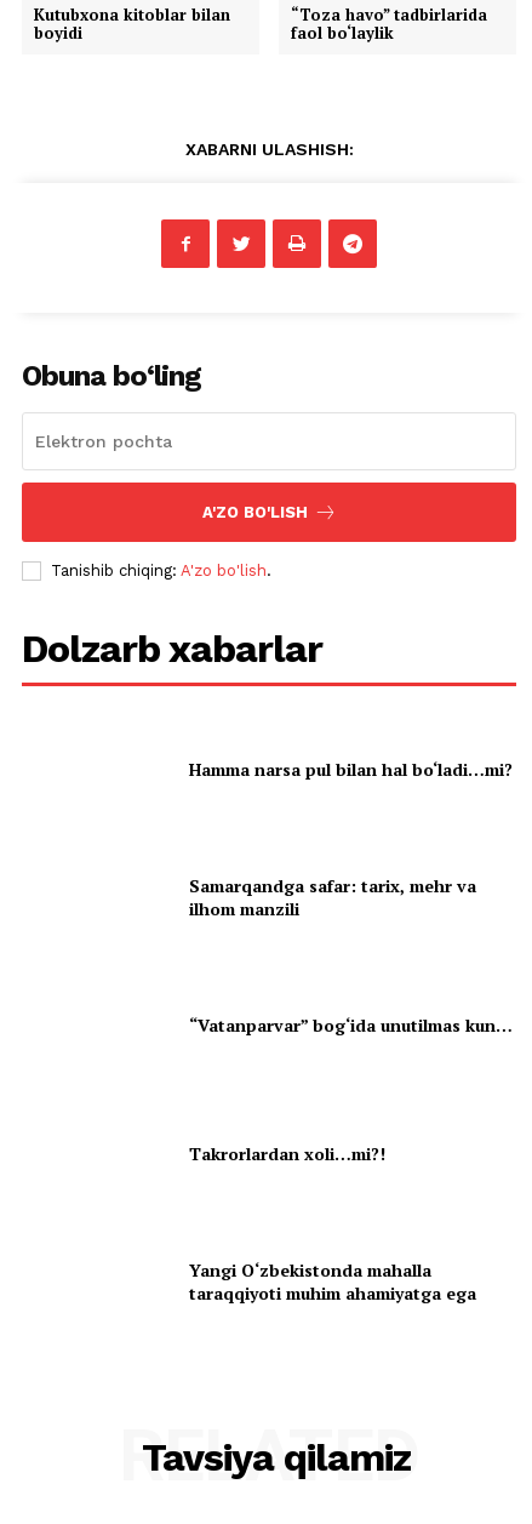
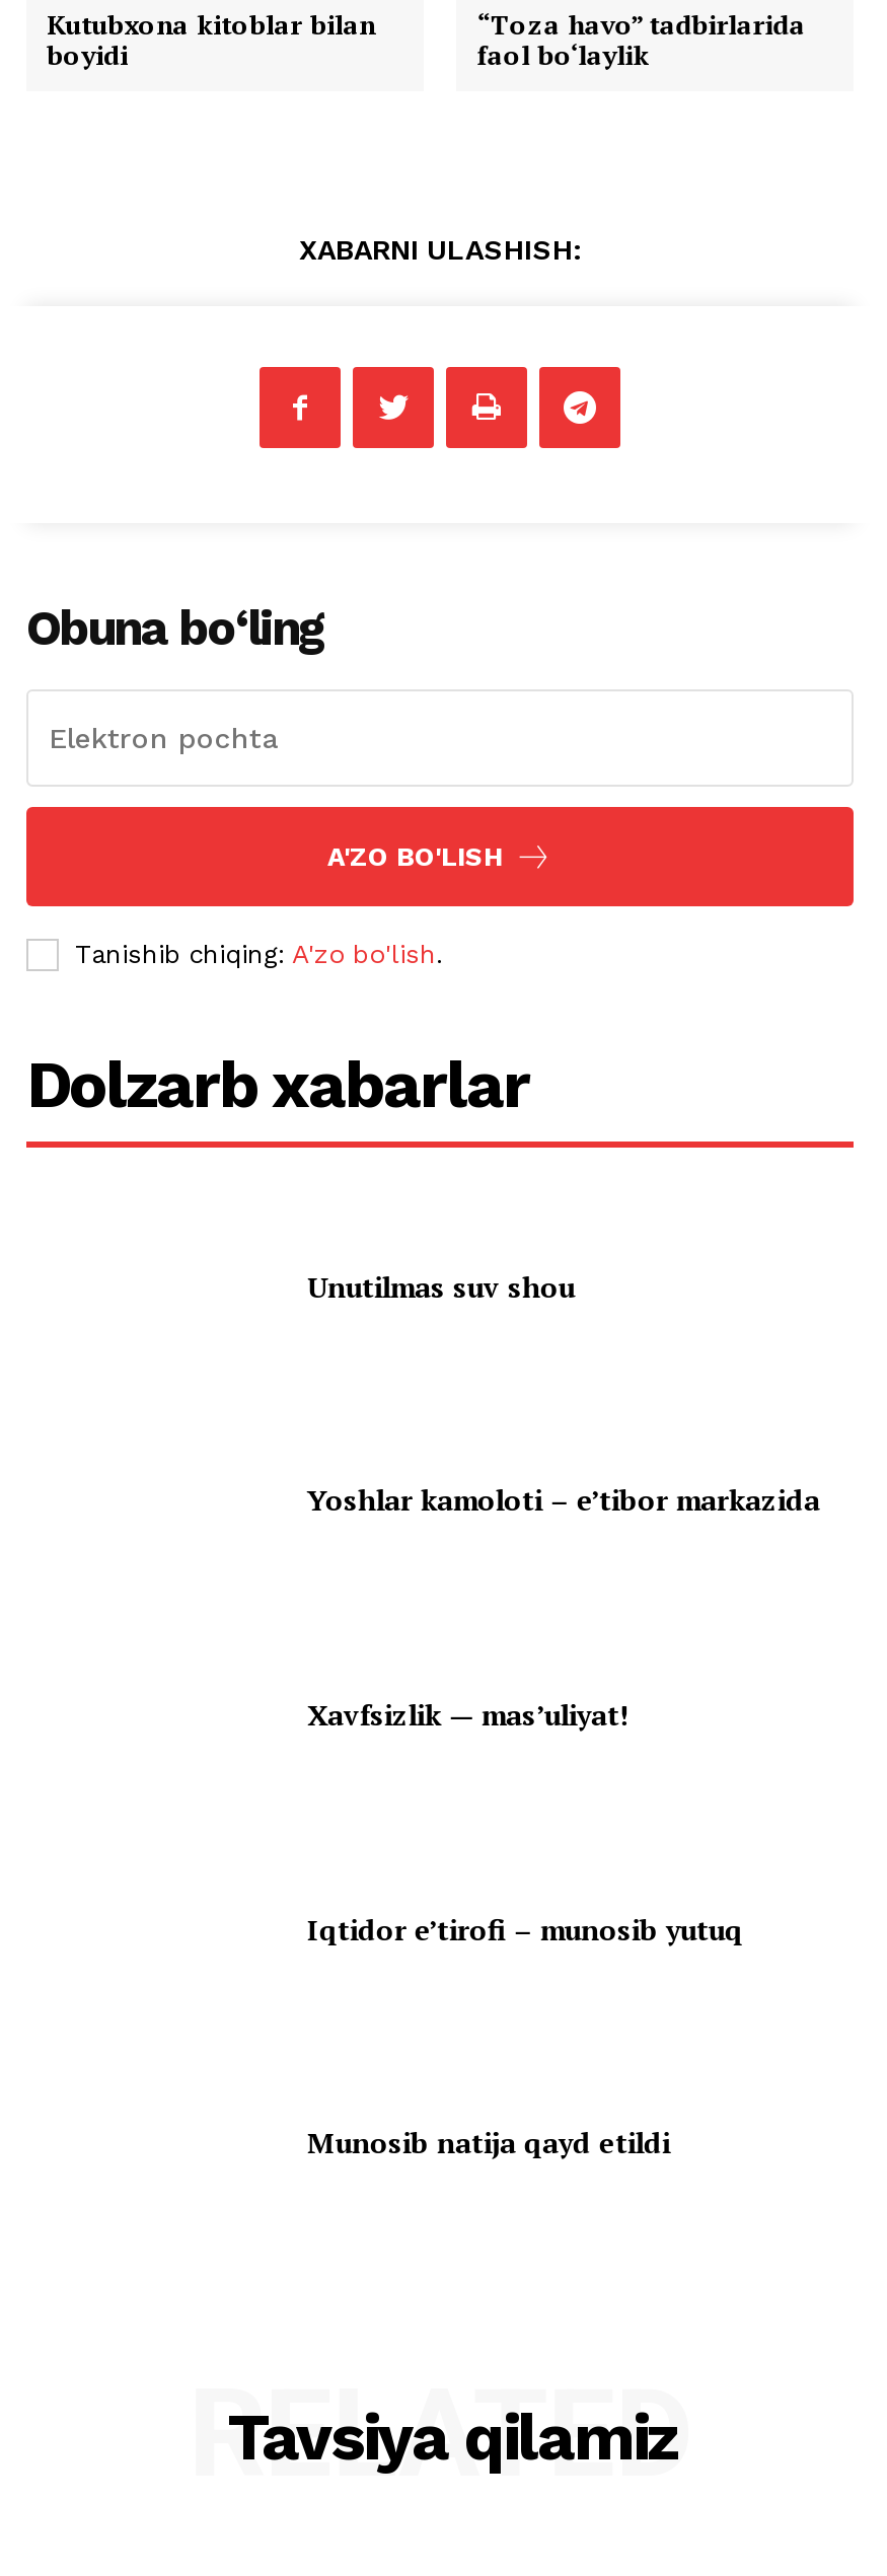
- Hamma narsa pul bilan hal bo‘ladi…mi?
+ Unutilmas suv shou

- Samarqandga safar: tarix, mehr va
- ilhom manzili
+ Yoshlar kamoloti – e’tibor markazida

- “Vatanparvar” bog‘ida unutilmas kun…
+ Xavfsizlik — mas’uliyat!

- Takrorlardan xoli…mi?!
+ Iqtidor e’tirofi – munosib yutuq

- Yangi O‘zbekistonda mahalla
- taraqqiyoti muhim ahamiyatga ega
+ Munosib natija qayd etildi
